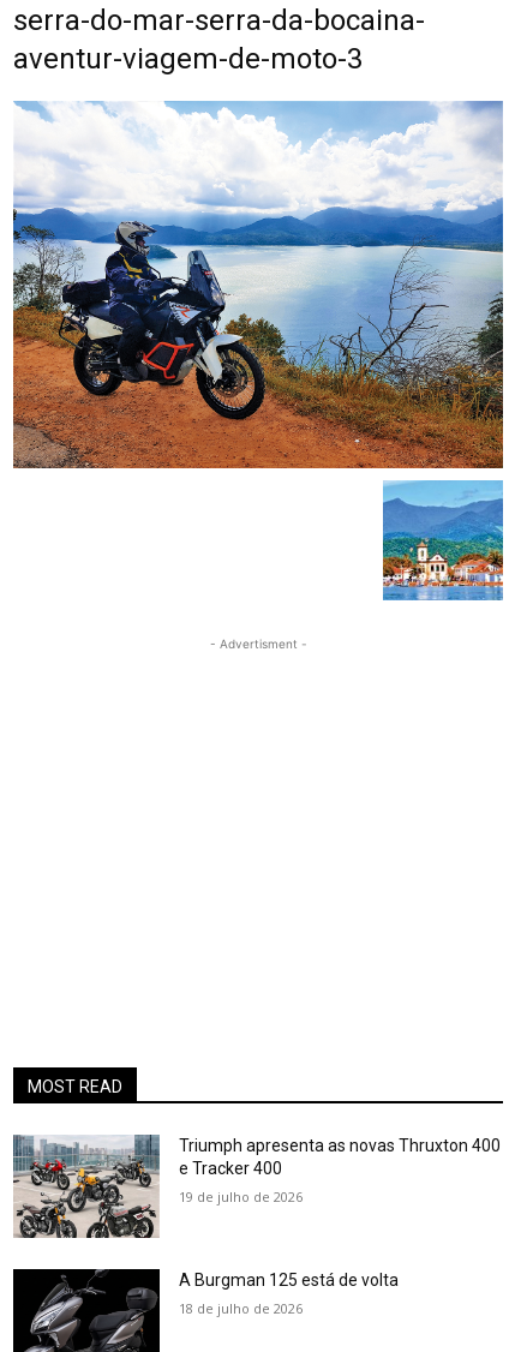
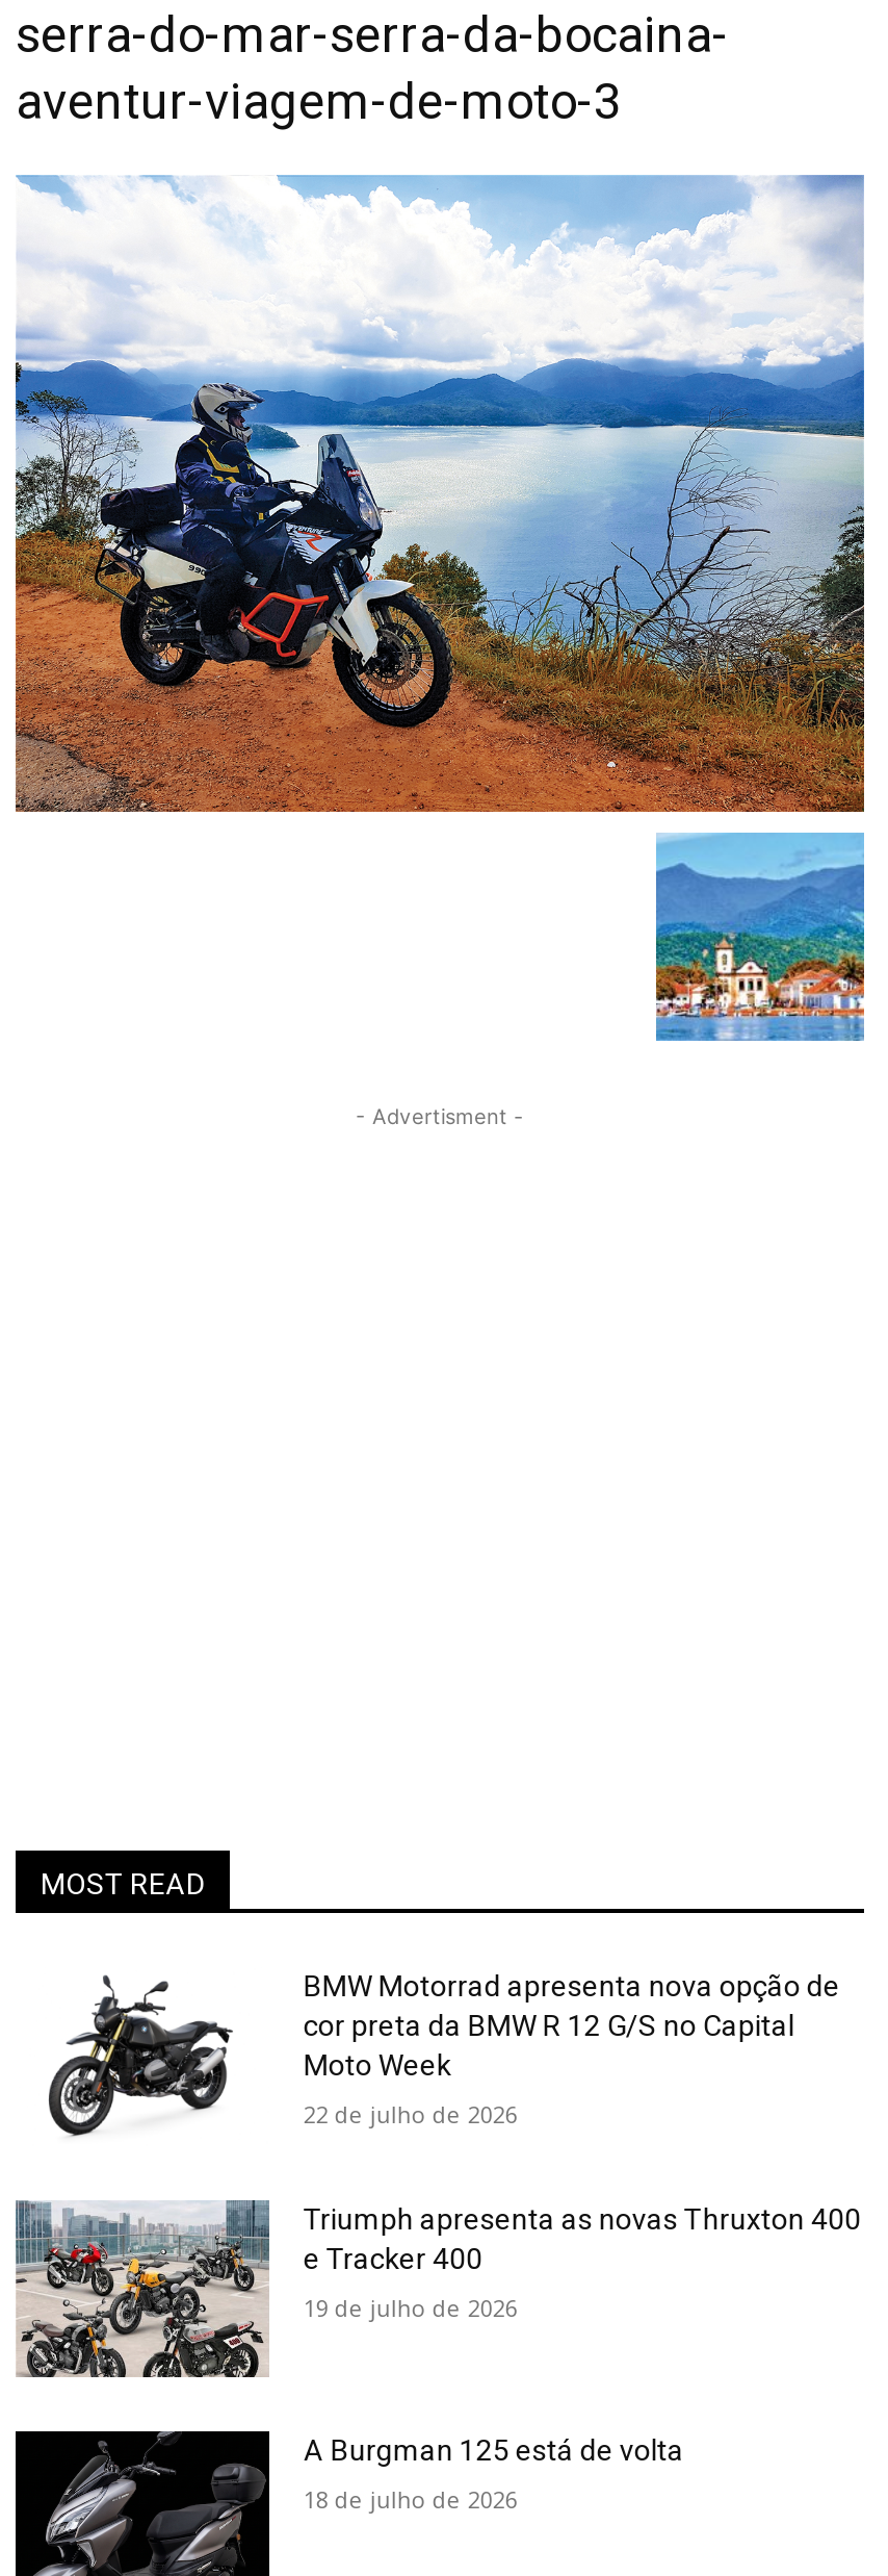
+ [image]
+ BMW Motorrad apresenta nova opção de
+ cor preta da BMW R 12 G/S no Capital
+ Moto Week
+ 22 de julho de 2026
